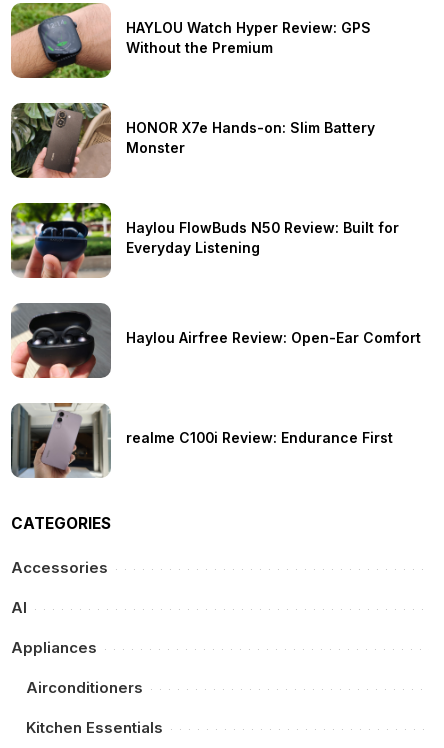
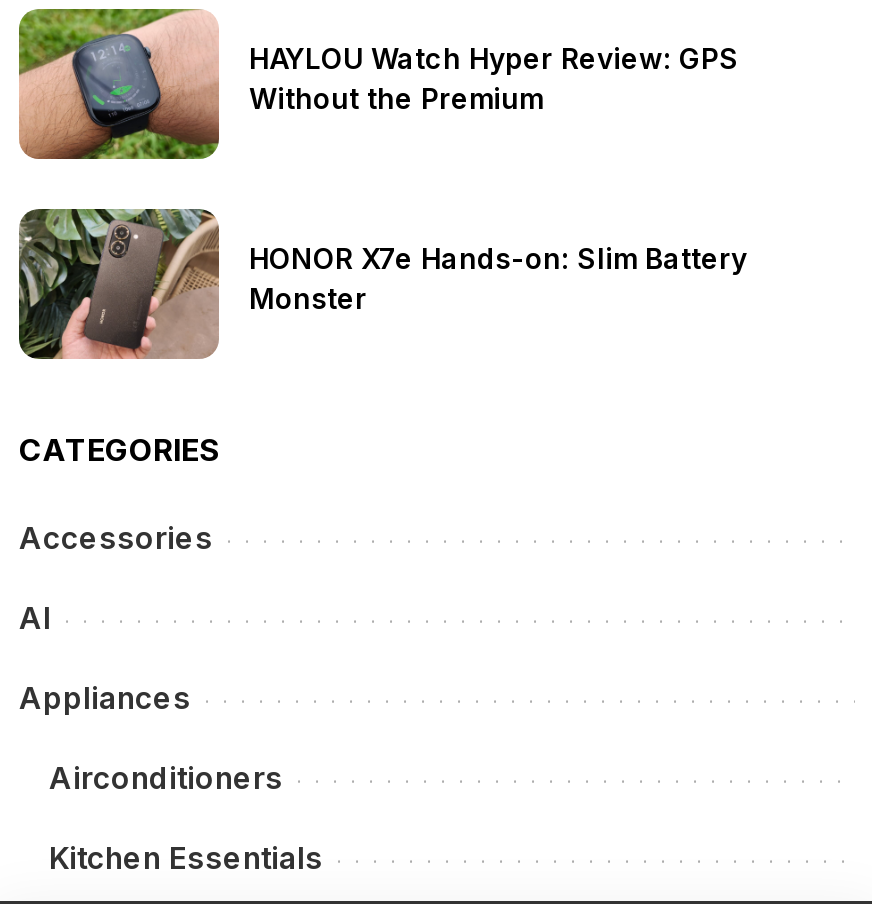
- [image]
- Haylou FlowBuds N50 Review: Built for
- Everyday Listening

- [image]
- Haylou Airfree Review: Open-Ear Comfort

- [image]
- realme C100i Review: Endurance First
